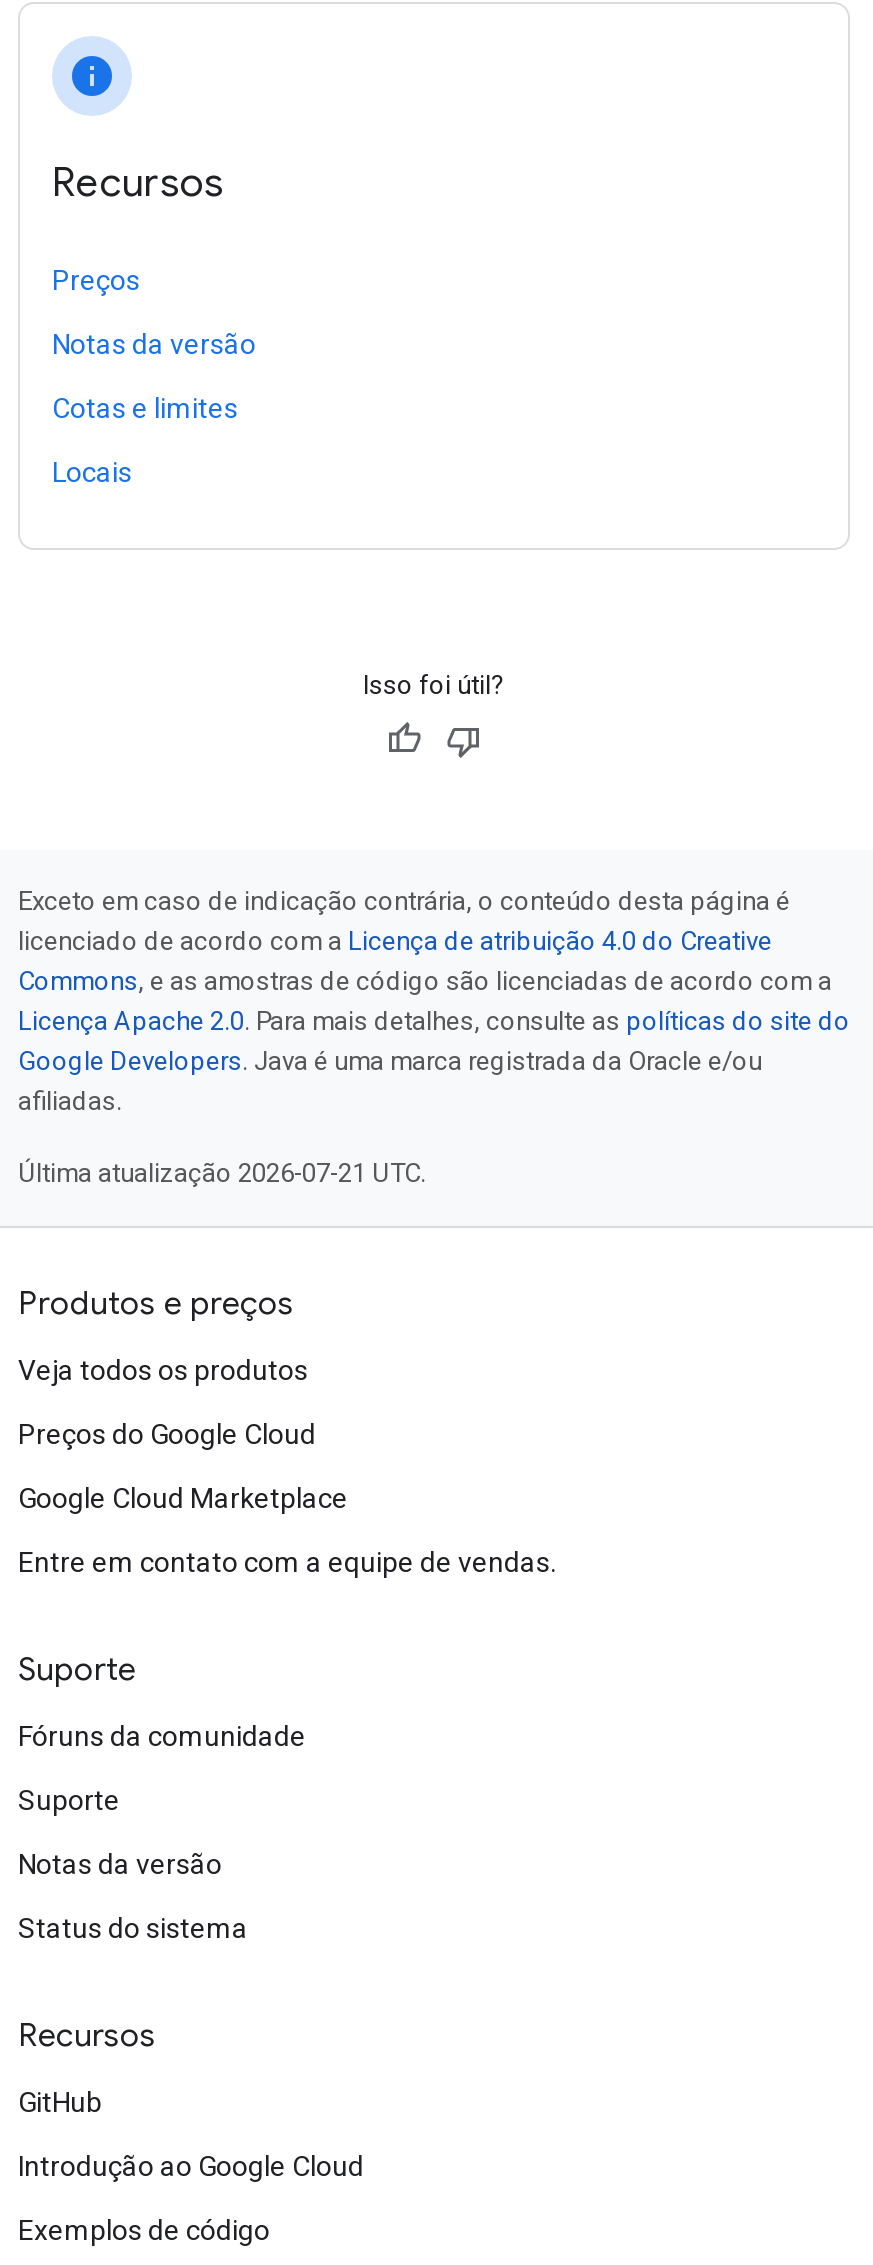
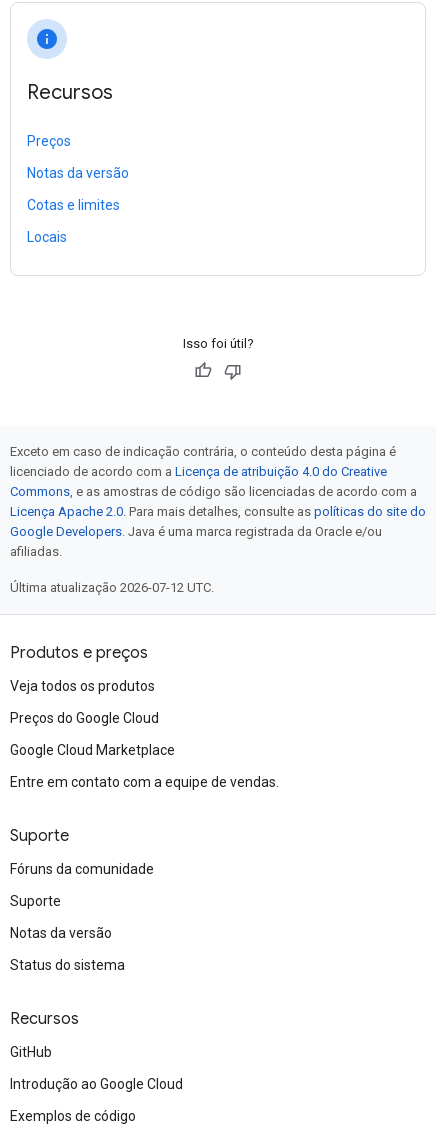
- Última atualização 2026-07-21 UTC.
+ Última atualização 2026-07-12 UTC.
